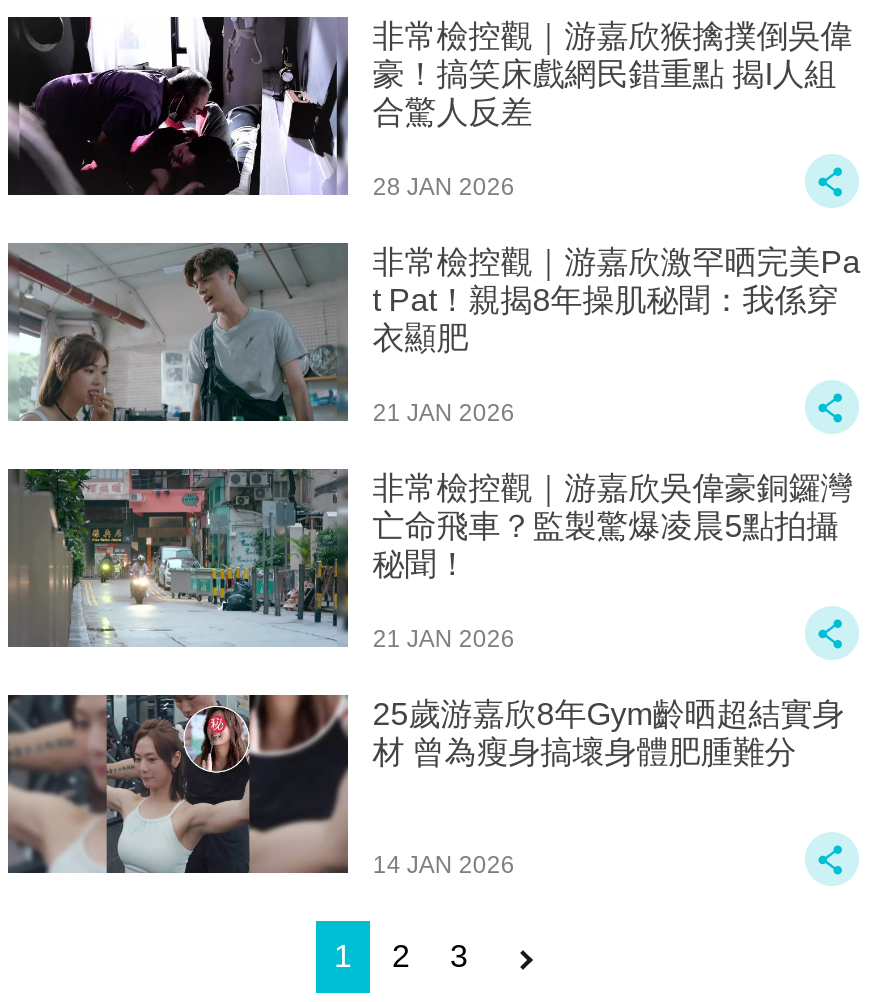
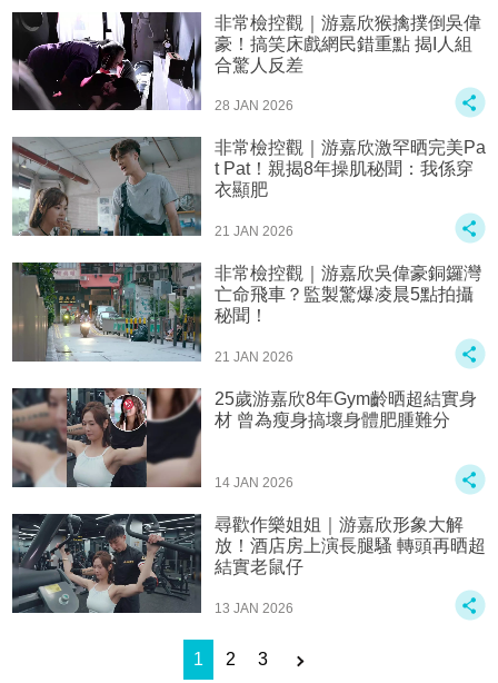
+ [image]
+ 尋歡作樂姐姐｜游嘉欣形象大解
+ 放！酒店房上演長腿騷 轉頭再晒超
+ 結實老鼠仔
+ 13 JAN 2026
